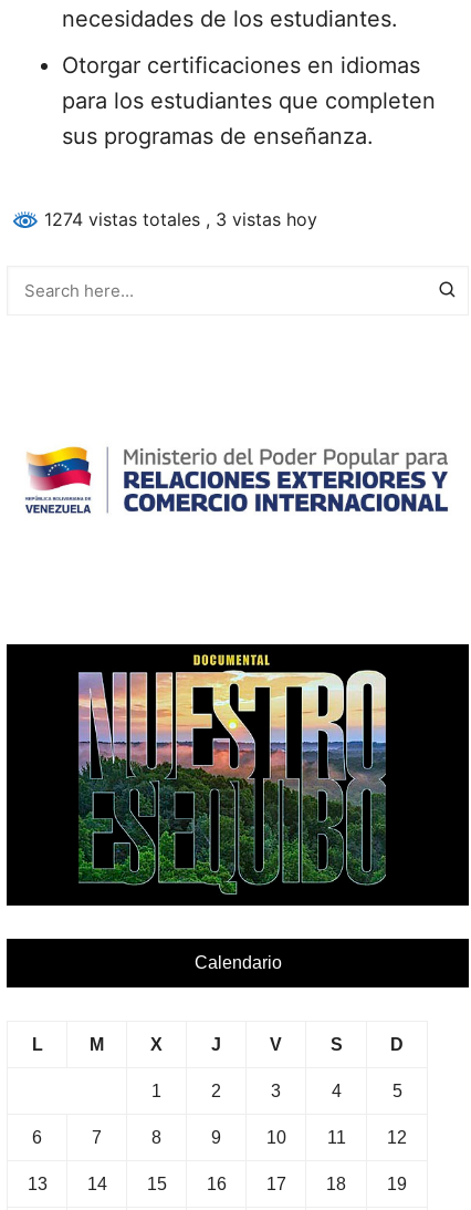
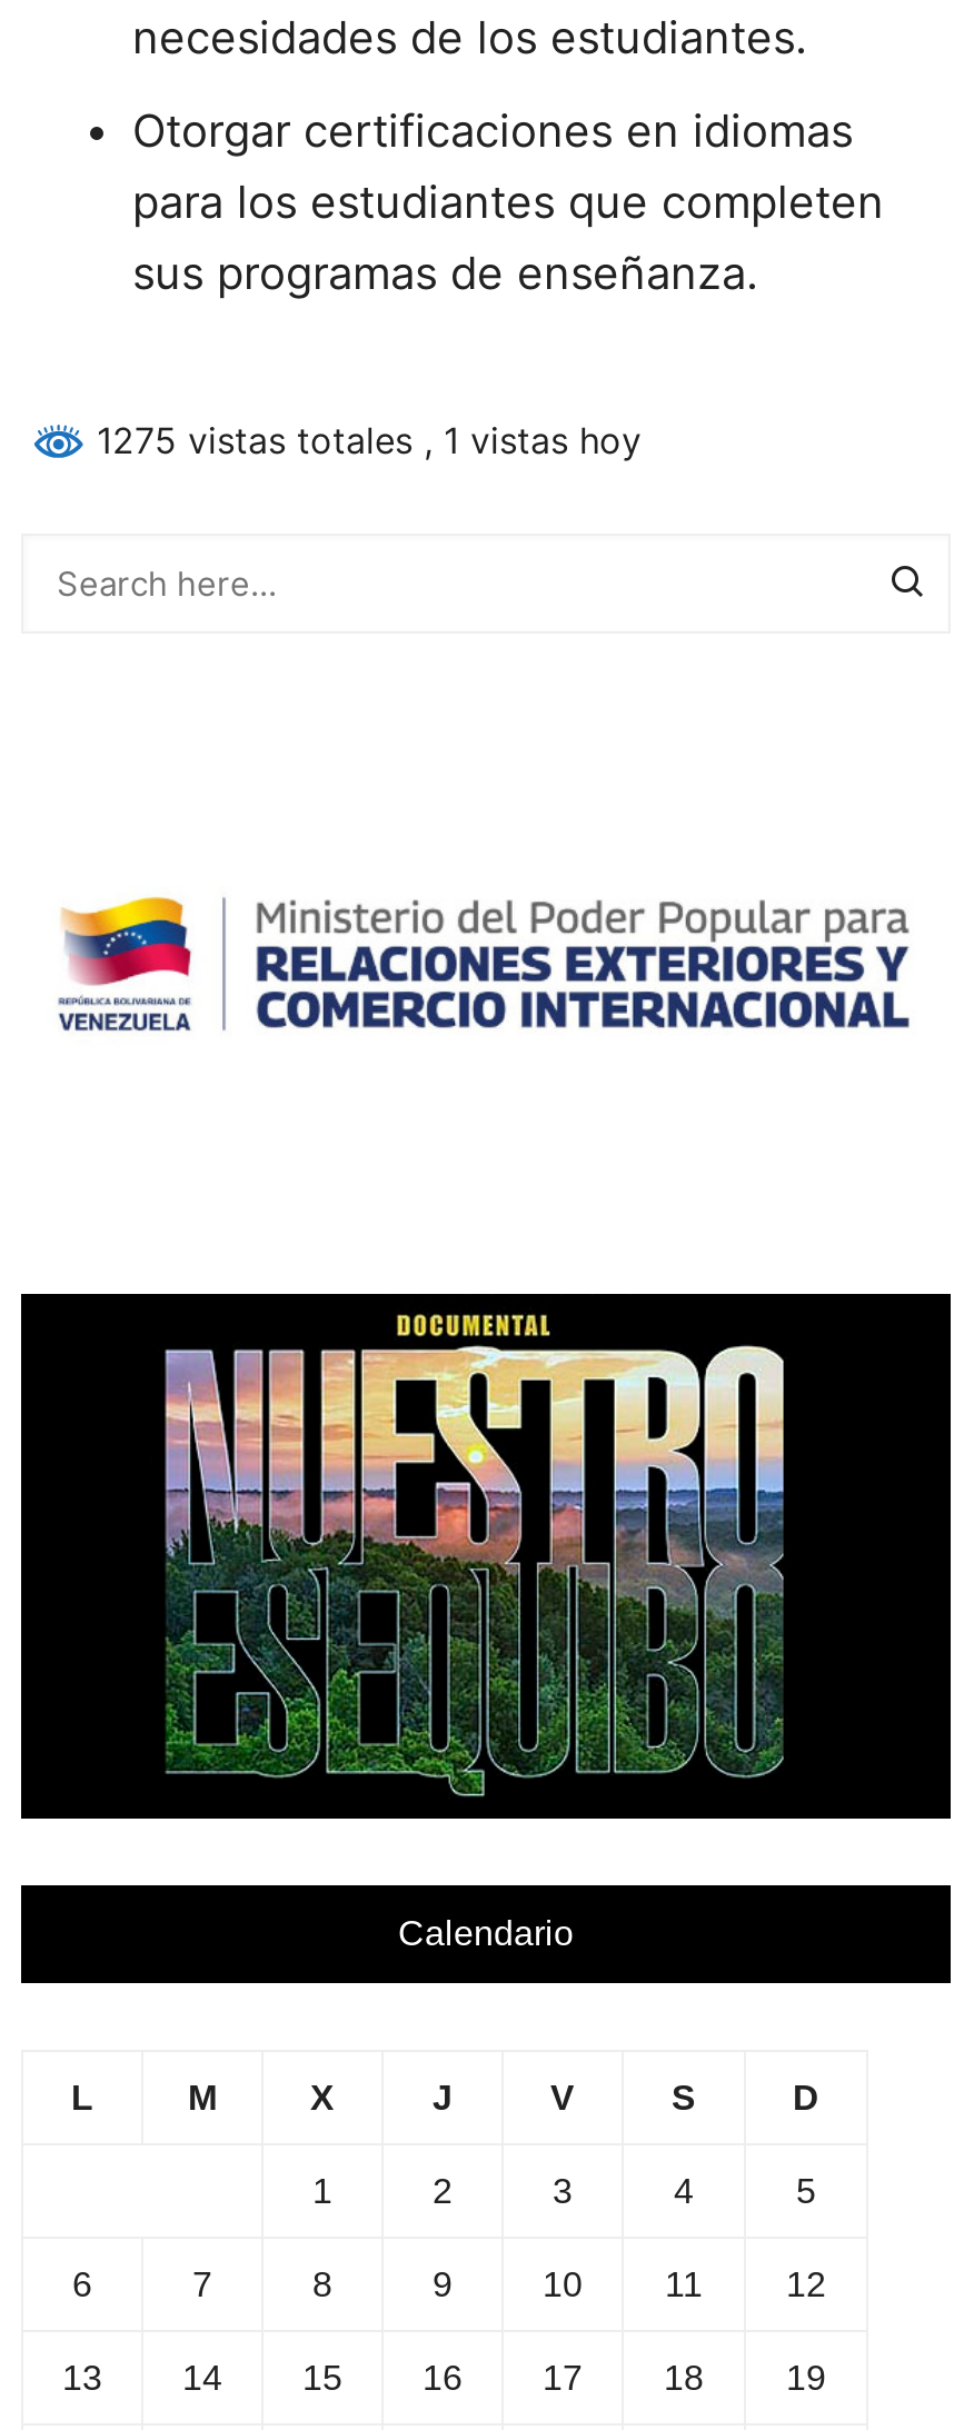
- 1274 vistas totales, 3 vistas hoy
+ 1275 vistas totales, 1 vistas hoy
